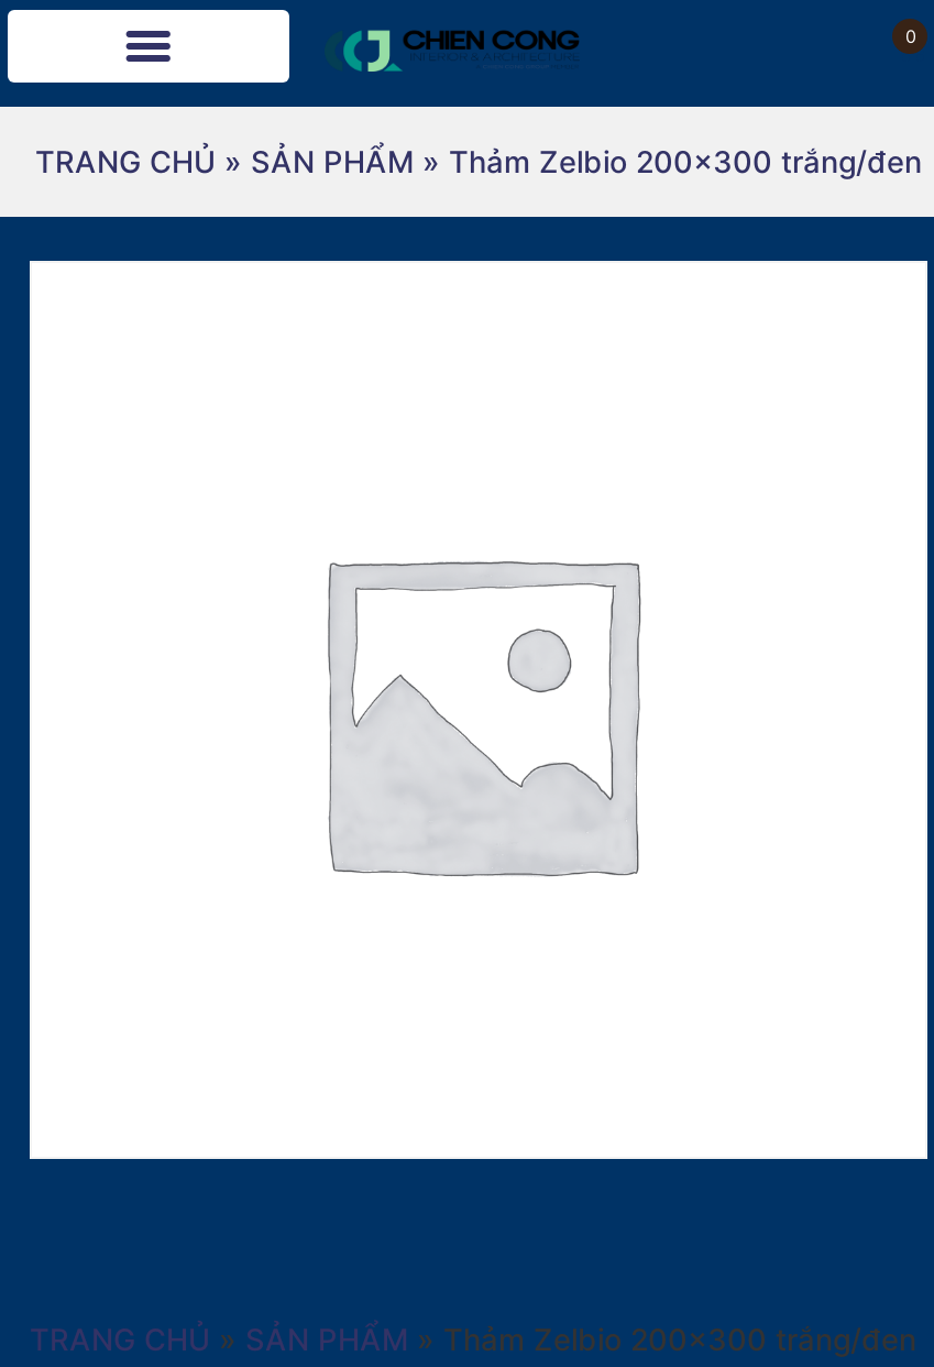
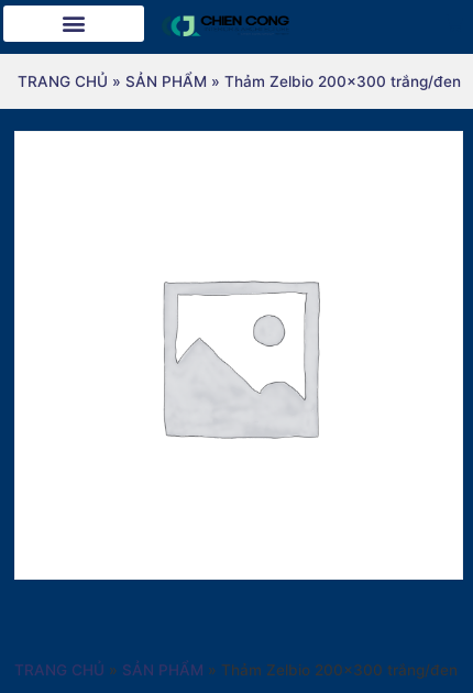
- 0
